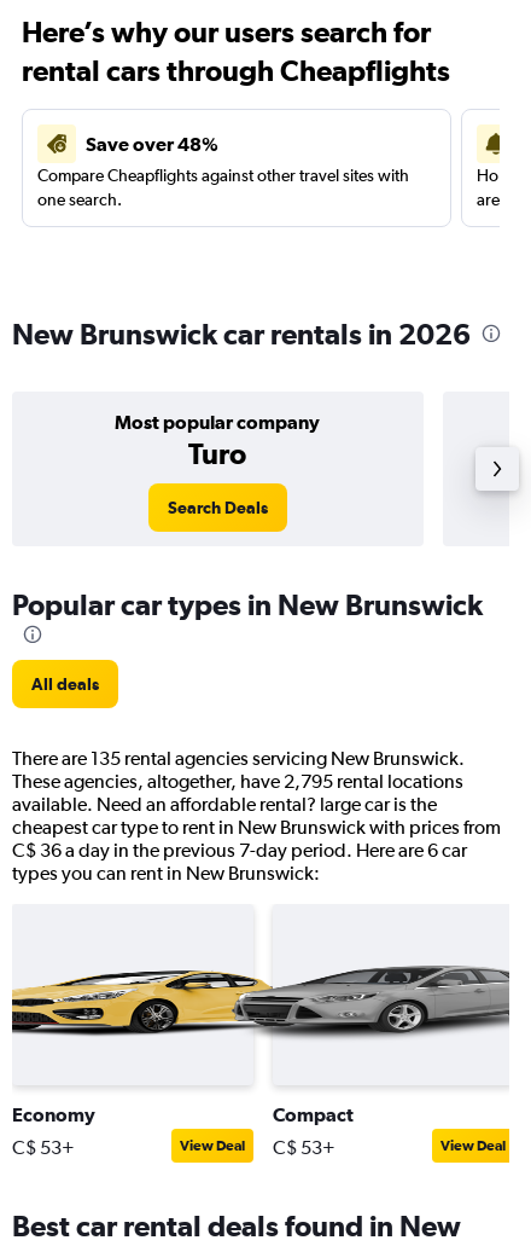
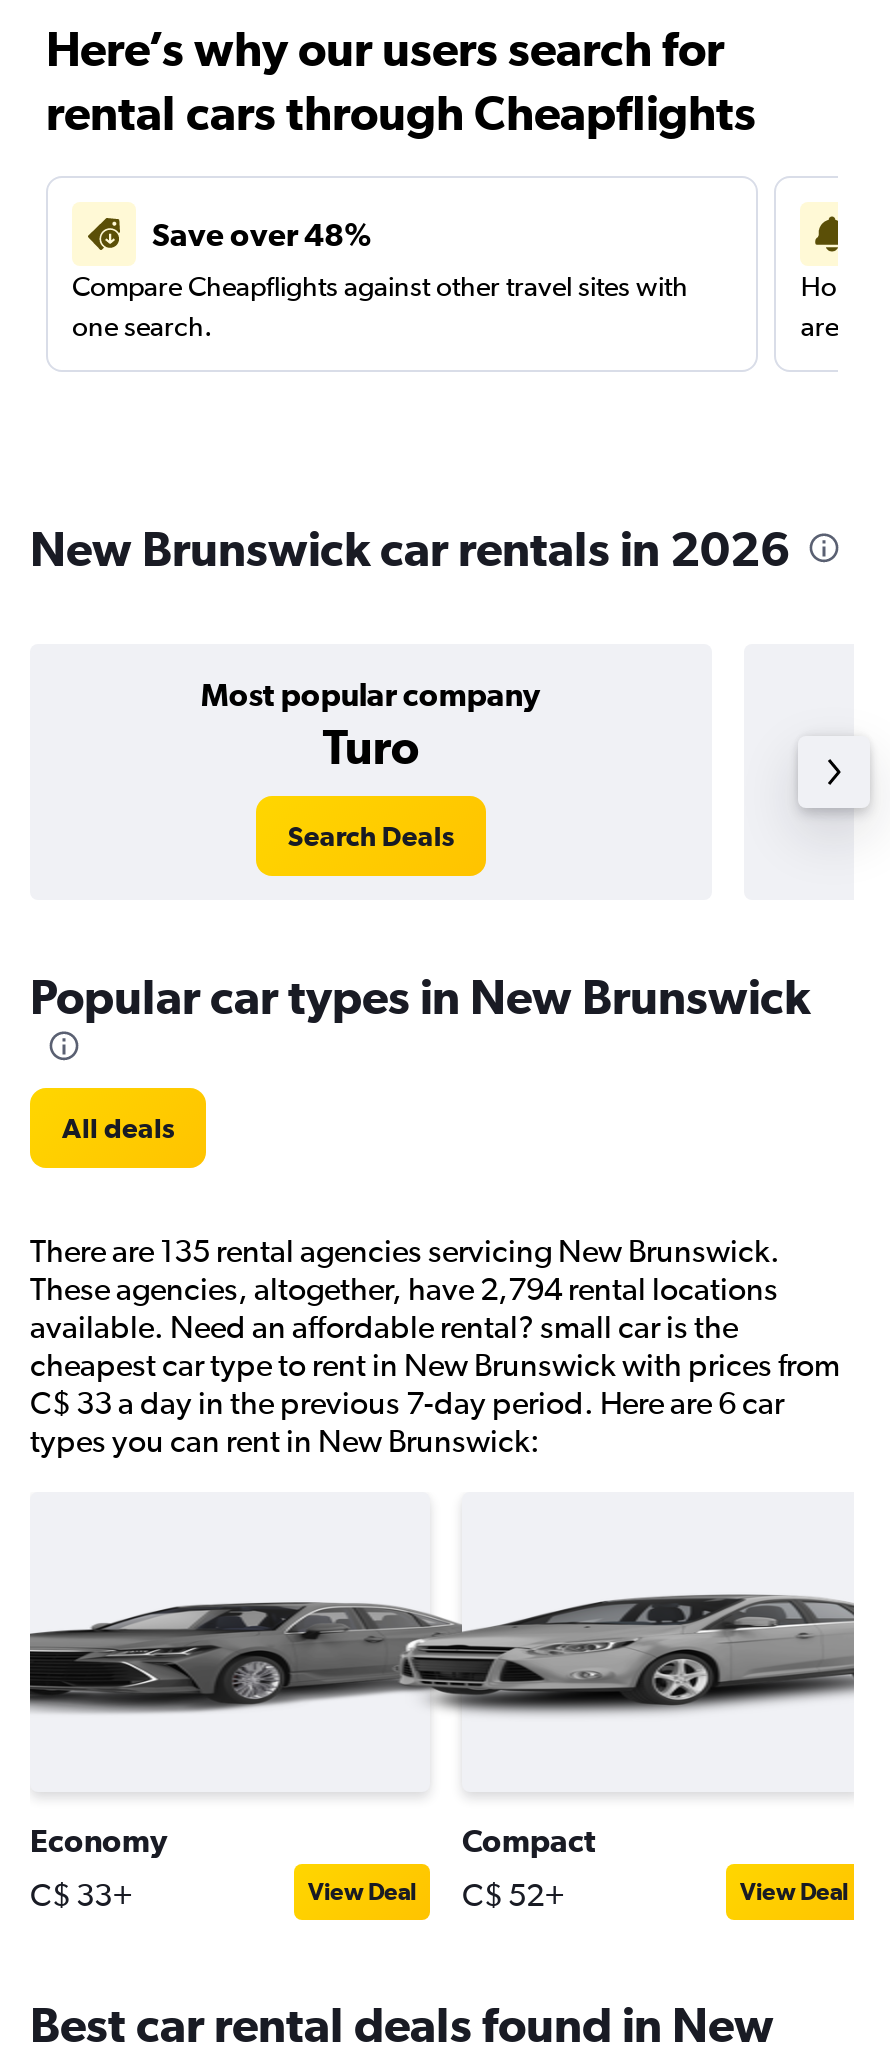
- These agencies, altogether, have 2,795 rental locations
+ These agencies, altogether, have 2,794 rental locations

- available. Need an affordable rental? large car is the
+ available. Need an affordable rental? small car is the

- C$ 36 a day in the previous 7-day period. Here are 6 car
+ C$ 33 a day in the previous 7-day period. Here are 6 car

- [image]
+ [image]

- C$ 53+
+ C$ 33+

- View Deal C$ 53+
+ View Deal C$ 52+
